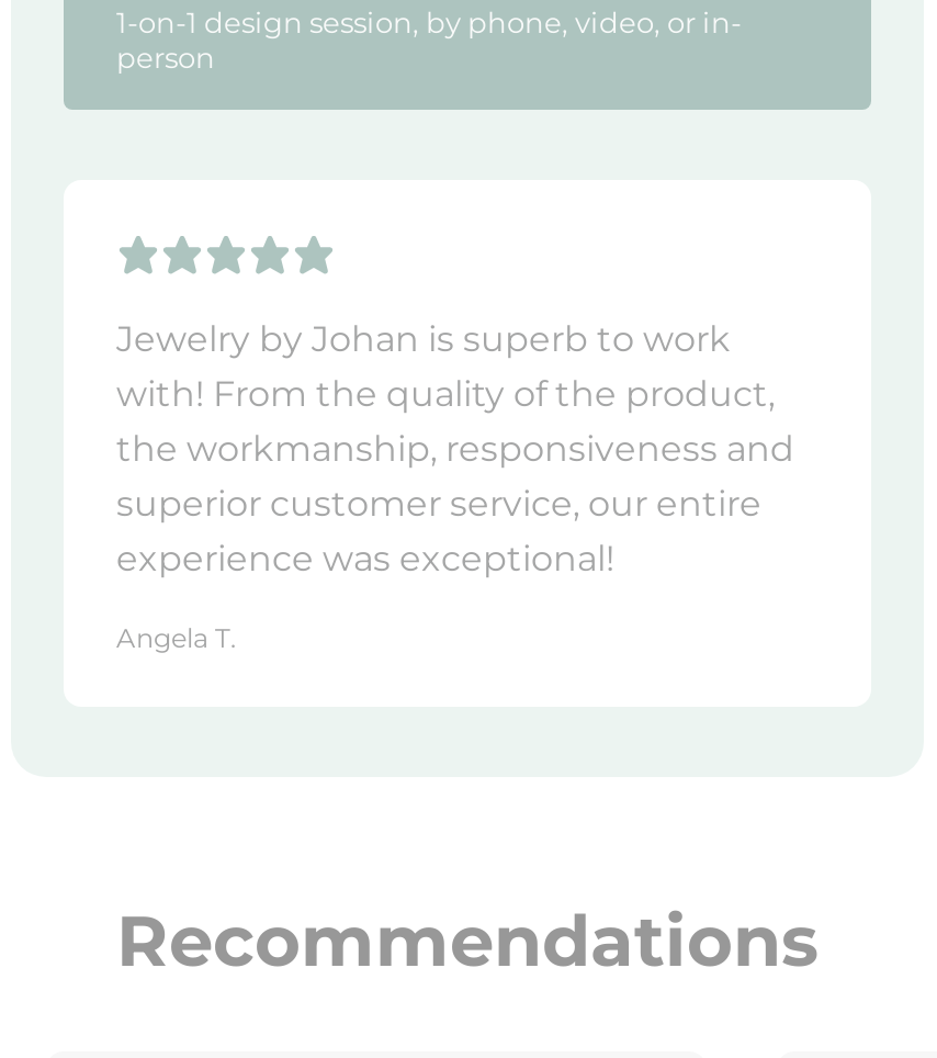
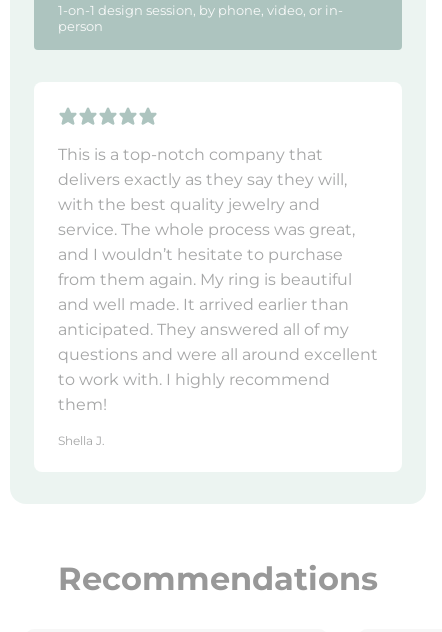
- Jewelry by Johan is superb to work
- with! From the quality of the product,
- the workmanship, responsiveness and
- superior customer service, our entire
- experience was exceptional!
+ This is a top-notch company that
+ delivers exactly as they say they will,
+ with the best quality jewelry and
+ service. The whole process was great,
+ and I wouldn’t hesitate to purchase
+ from them again. My ring is beautiful
+ and well made. It arrived earlier than
+ anticipated. They answered all of my
+ questions and were all around excellent
+ to work with. I highly recommend
+ them!

- Angela T.
+ Shella J.
